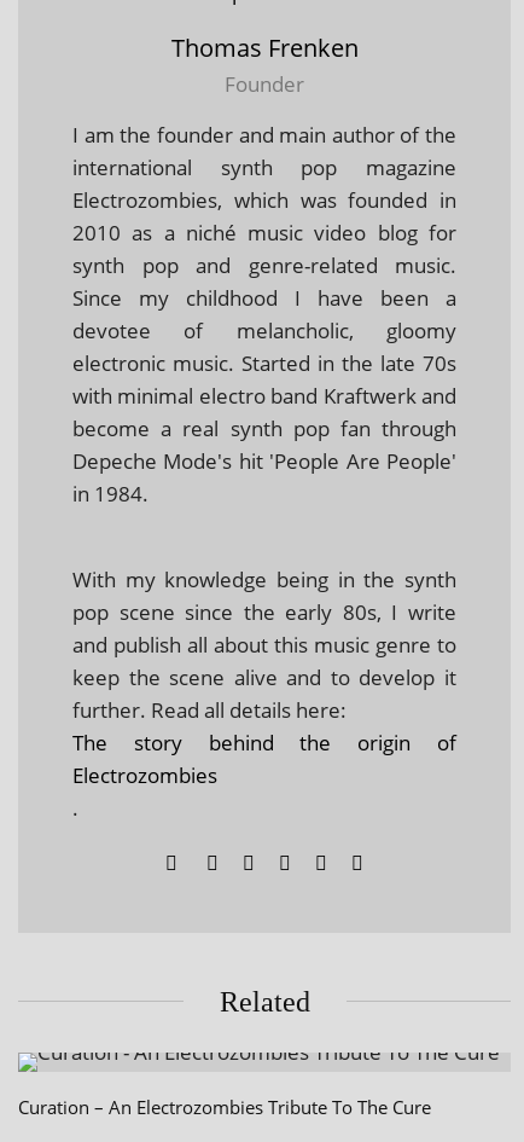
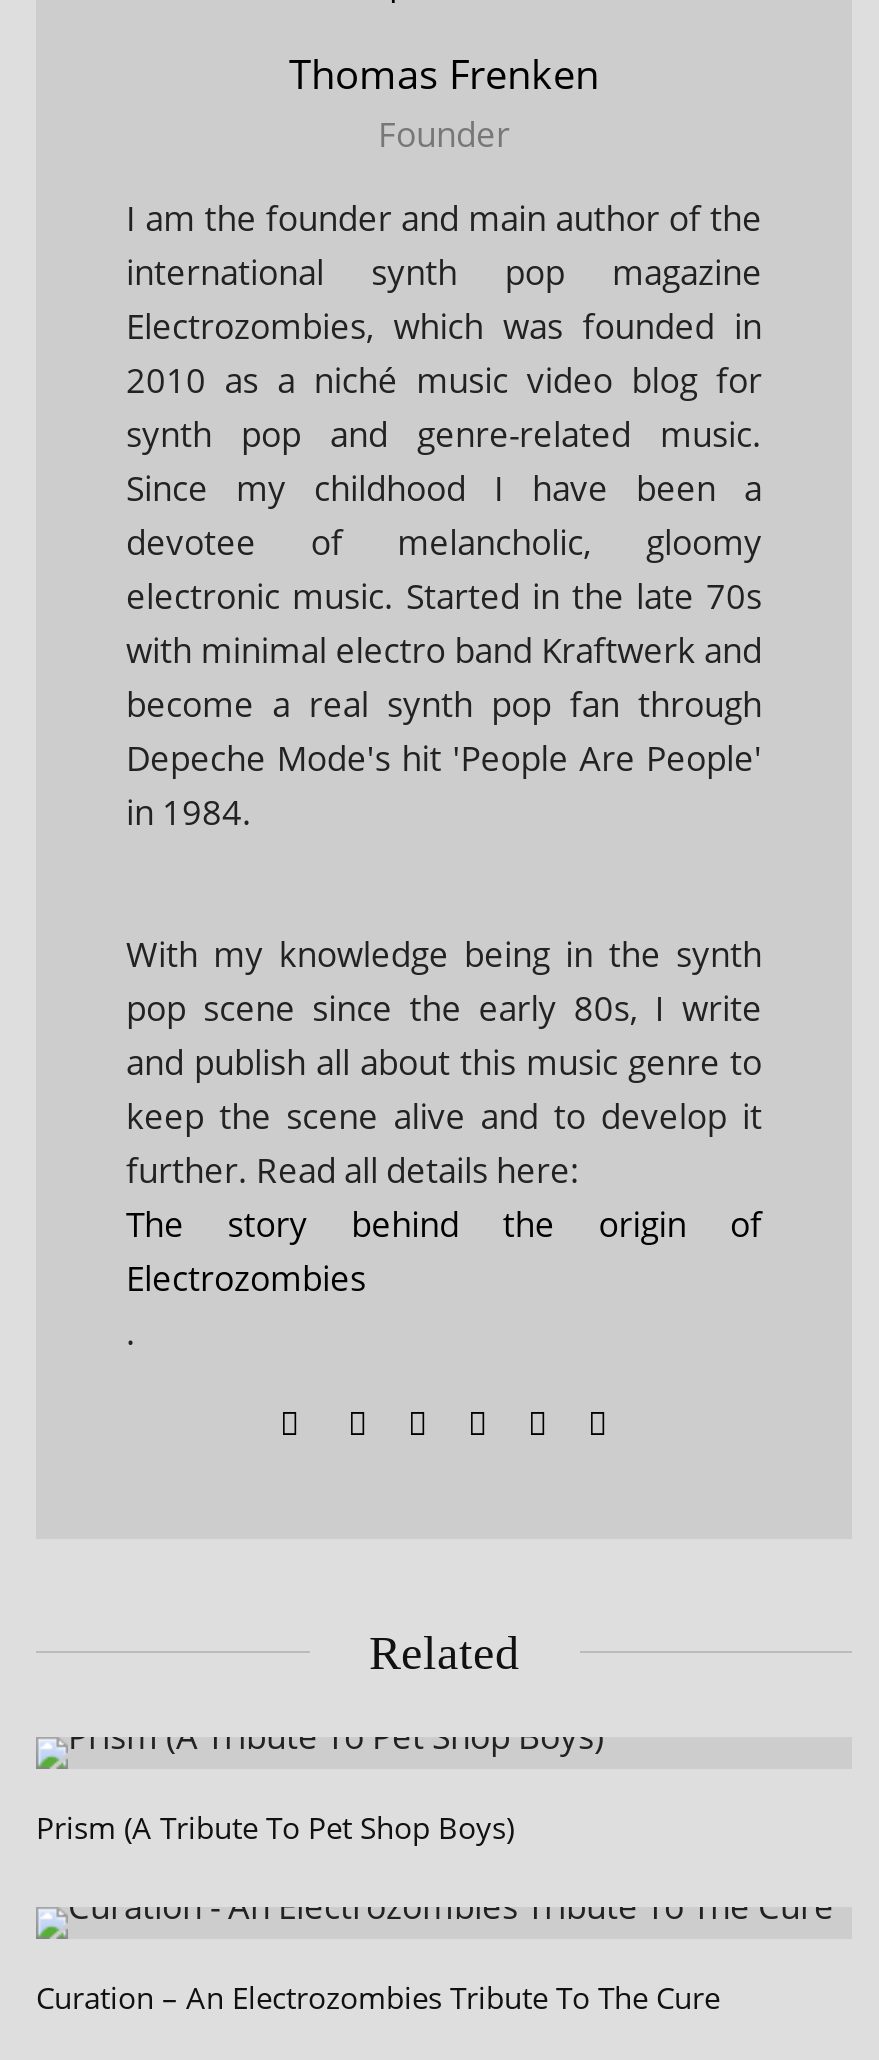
+ Prism (A Tribute To Pet Shop Boys)
